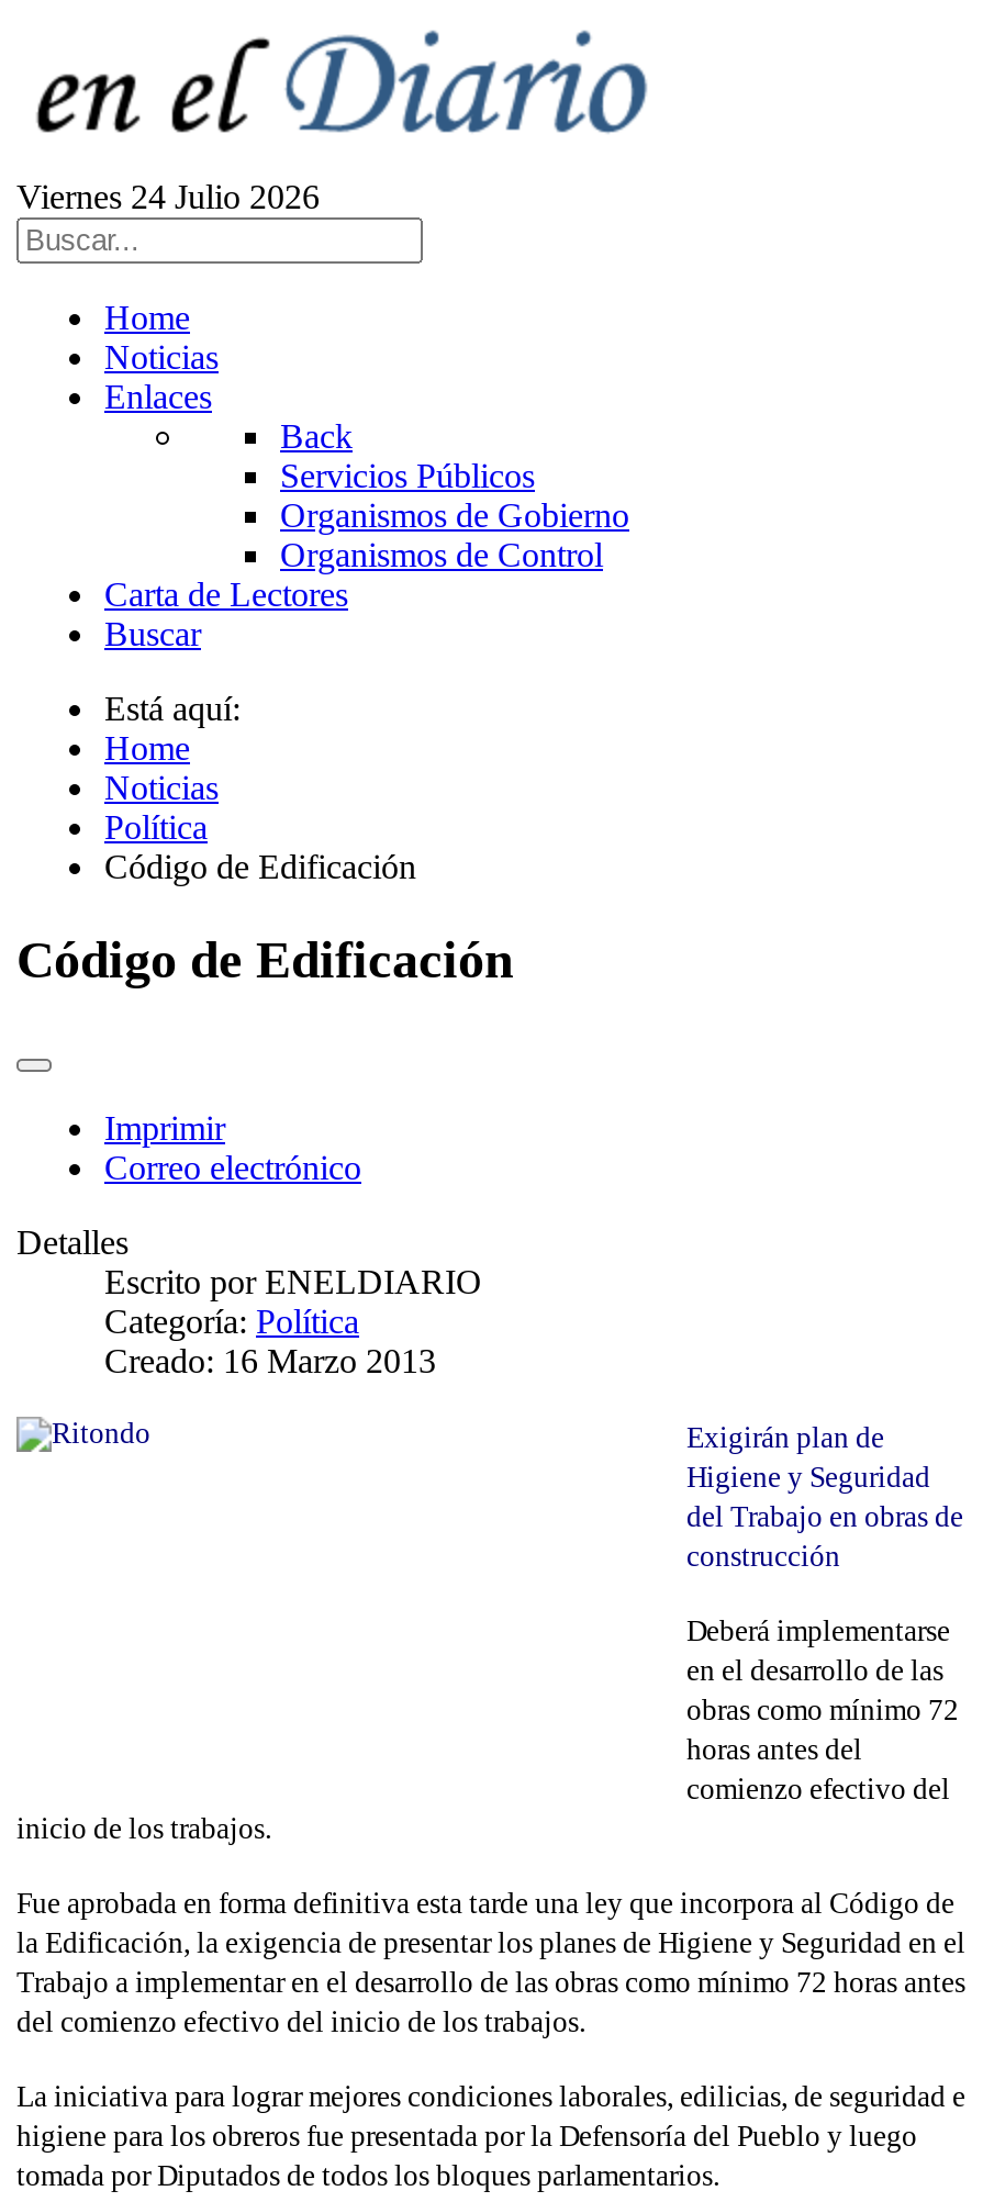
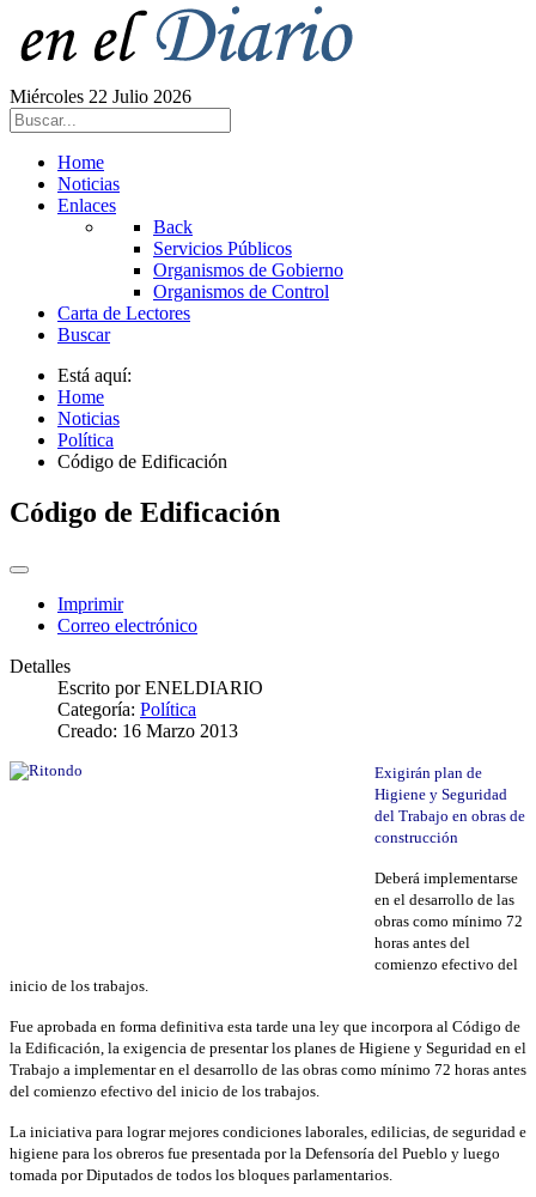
- Viernes 24 Julio 2026
+ Miércoles 22 Julio 2026
